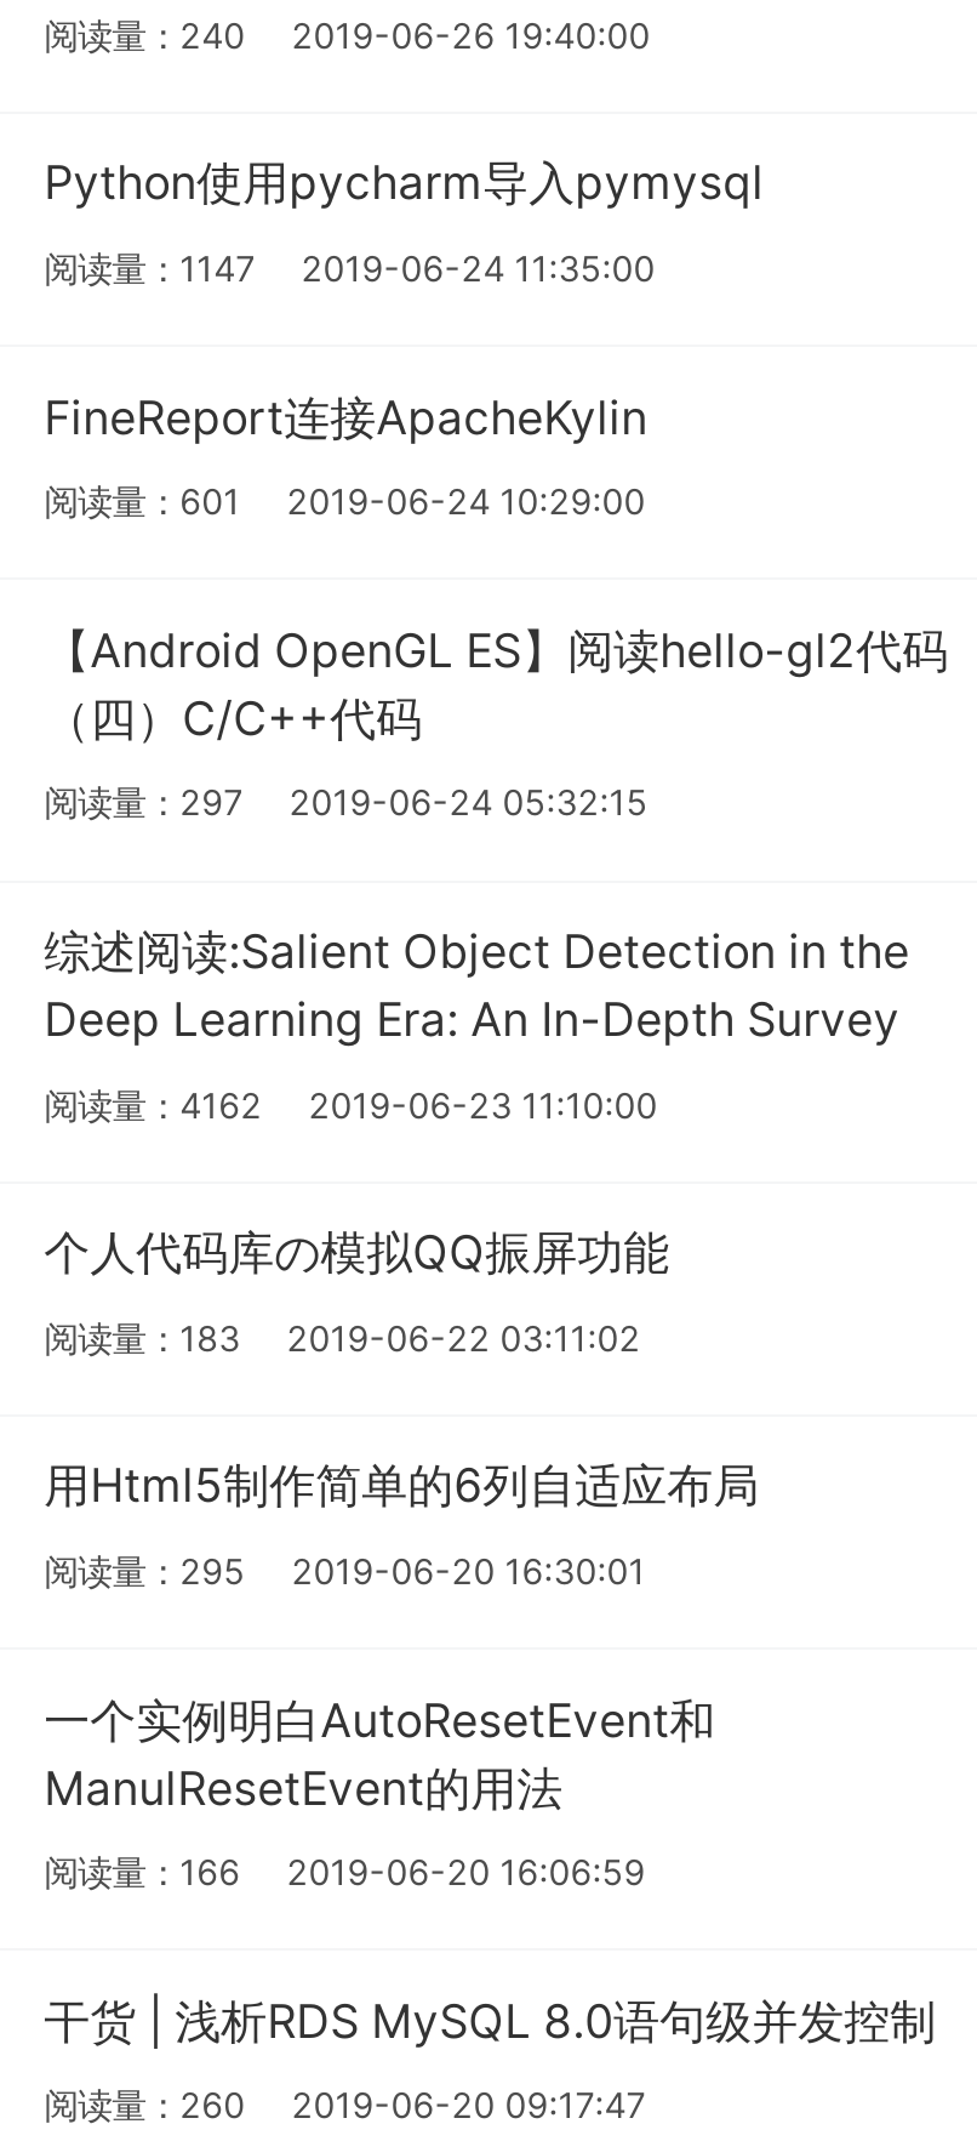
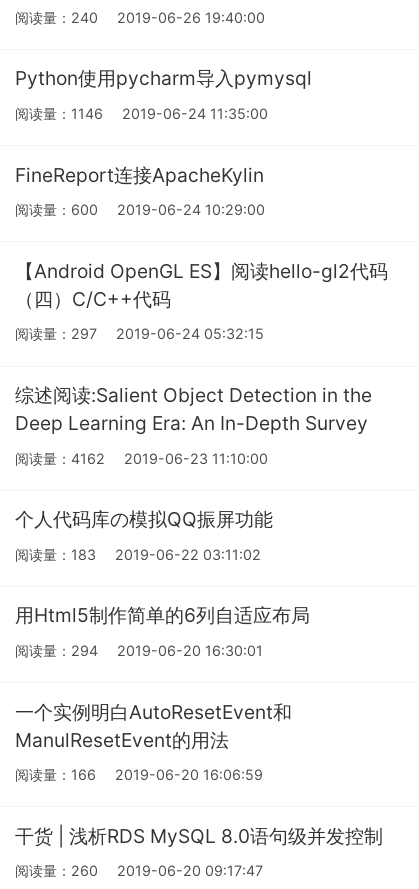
- 阅读量：1147 2019-06-24 11:35:00
+ 阅读量：1146 2019-06-24 11:35:00

- 阅读量：601 2019-06-24 10:29:00
+ 阅读量：600 2019-06-24 10:29:00

- 阅读量：295 2019-06-20 16:30:01
+ 阅读量：294 2019-06-20 16:30:01
